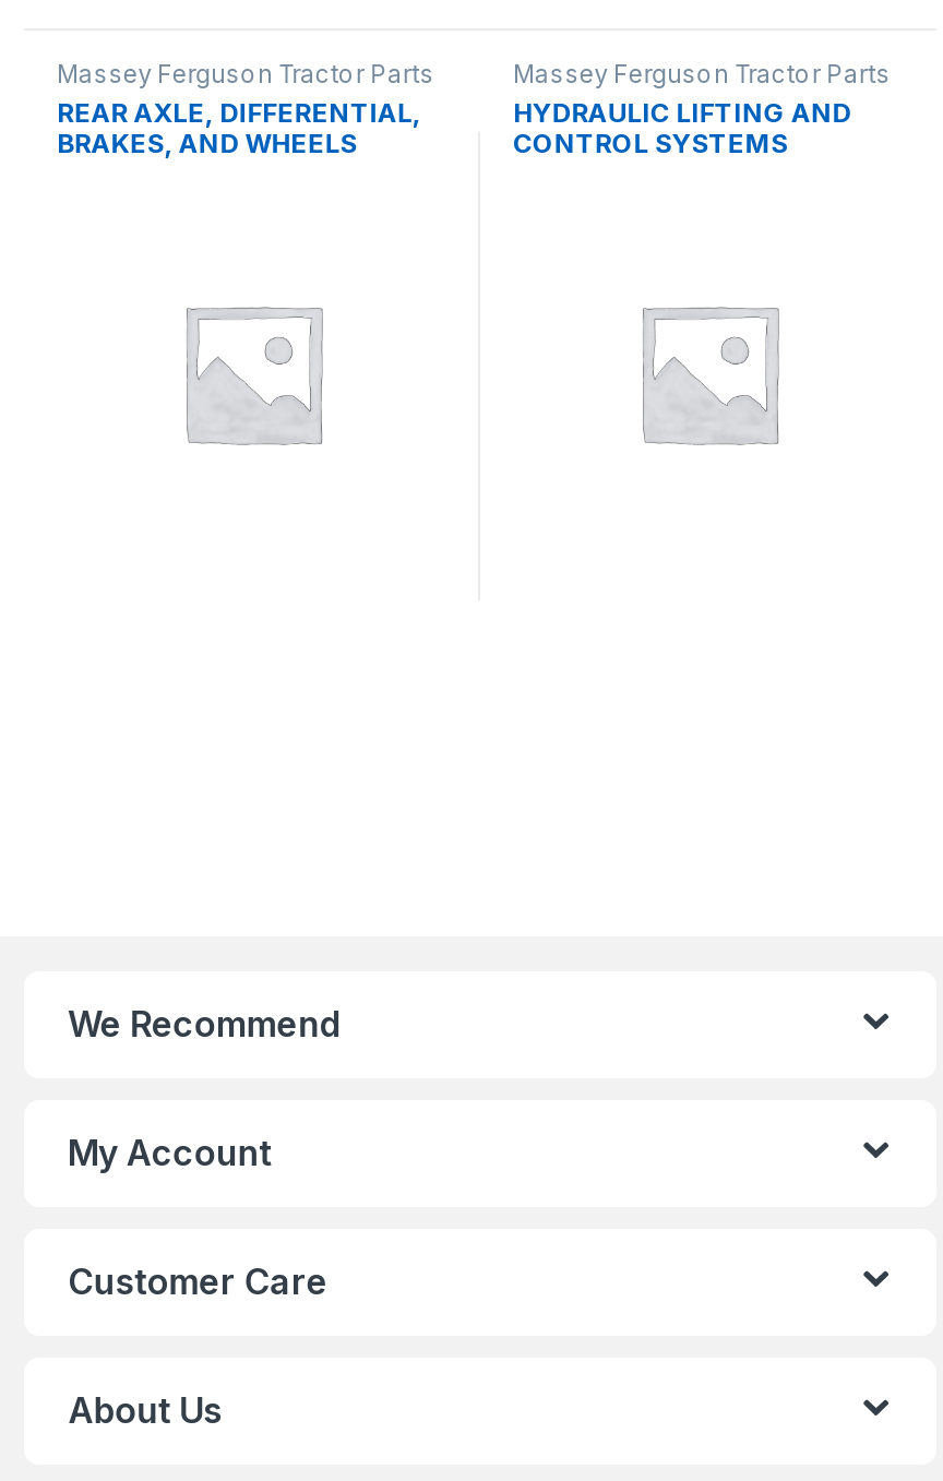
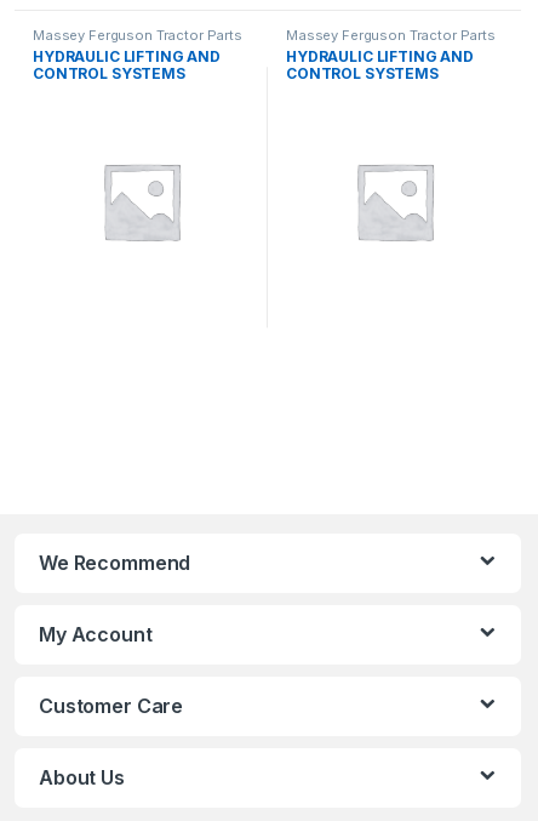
- REAR AXLE, DIFFERENTIAL,
- BRAKES, AND WHEELS
+ HYDRAULIC LIFTING AND
+ CONTROL SYSTEMS
